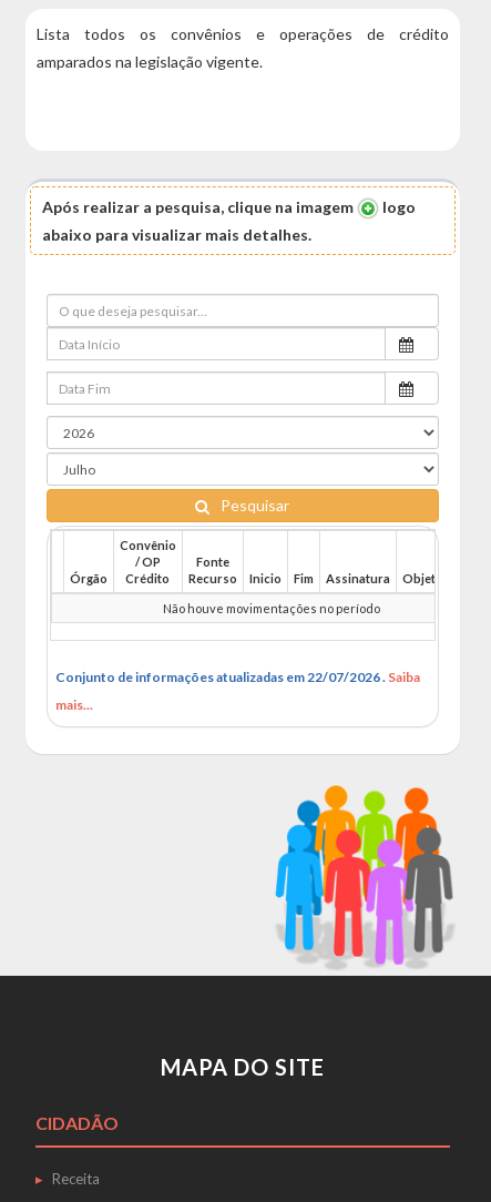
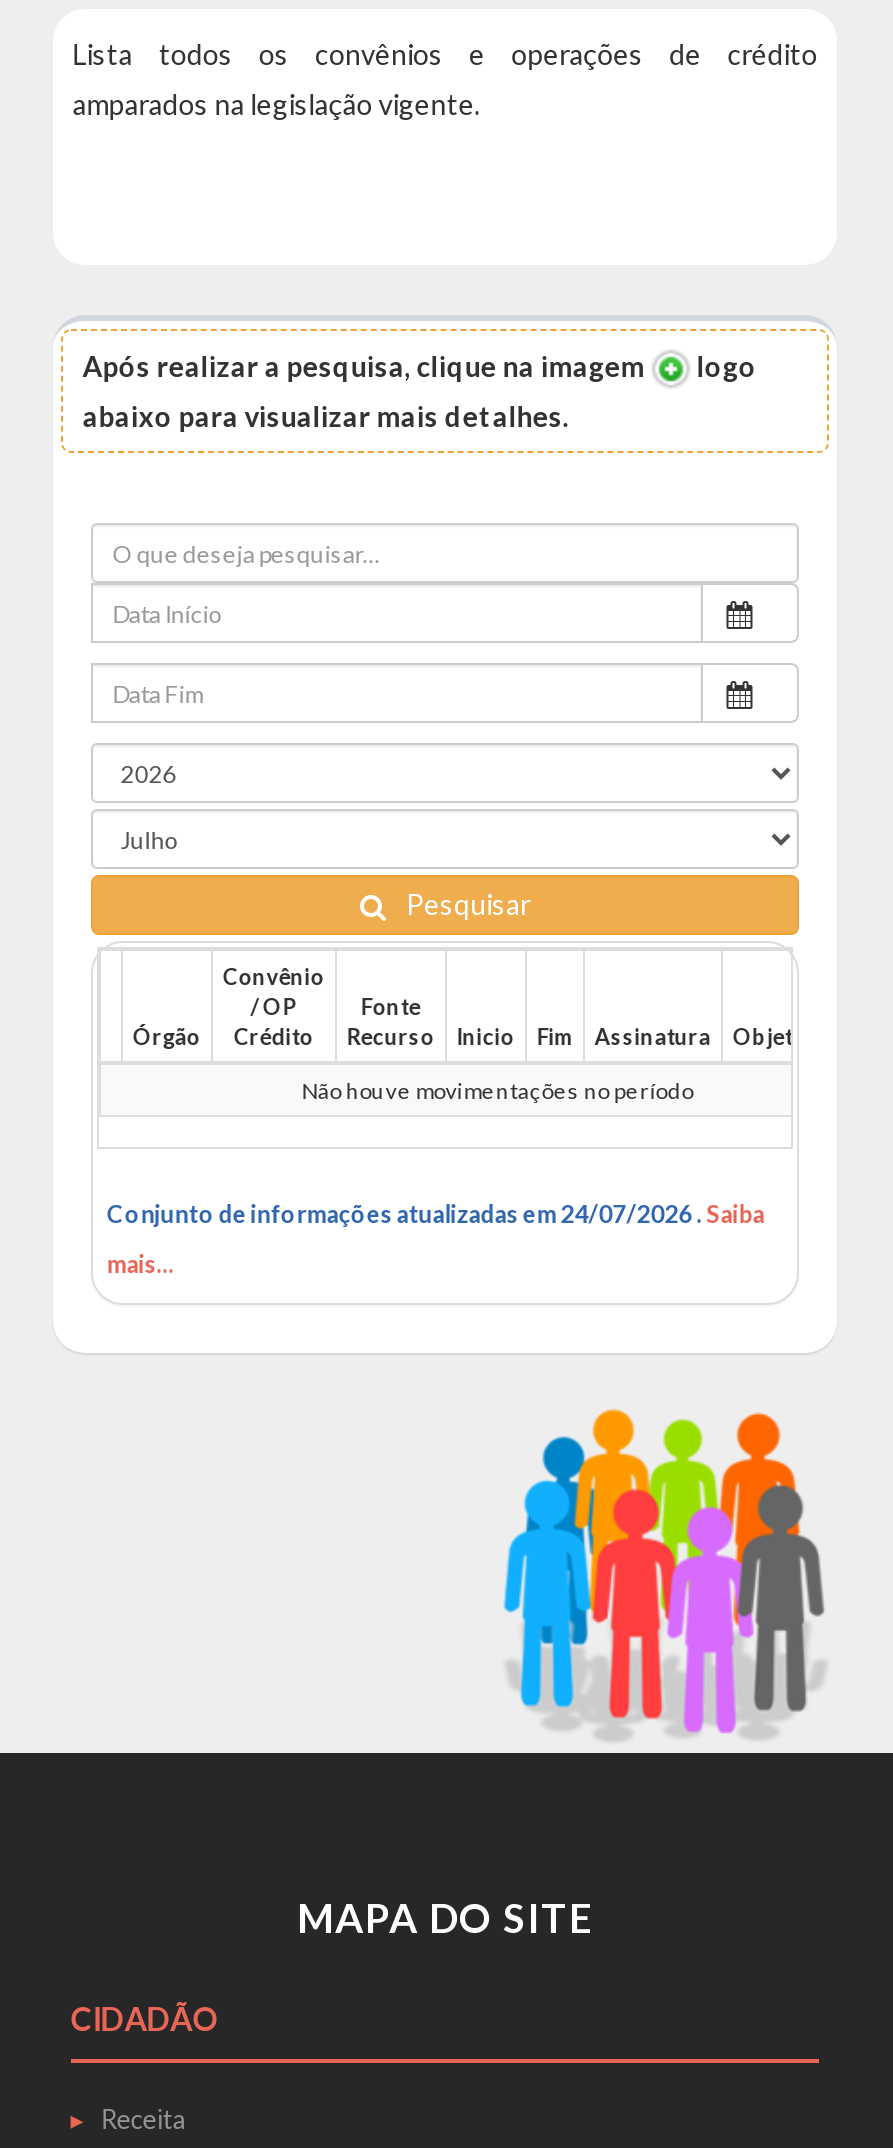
- Conjunto de informações atualizadas em 22/07/2026 . Saiba
+ Conjunto de informações atualizadas em 24/07/2026 . Saiba
